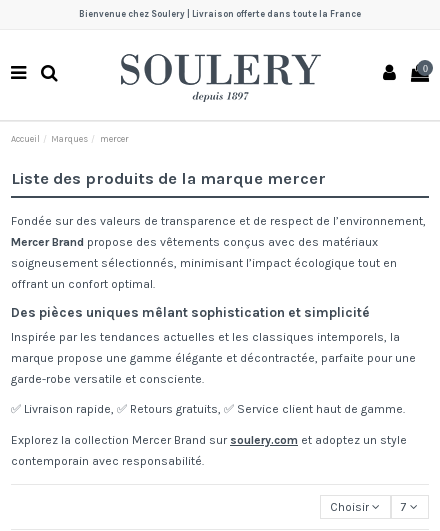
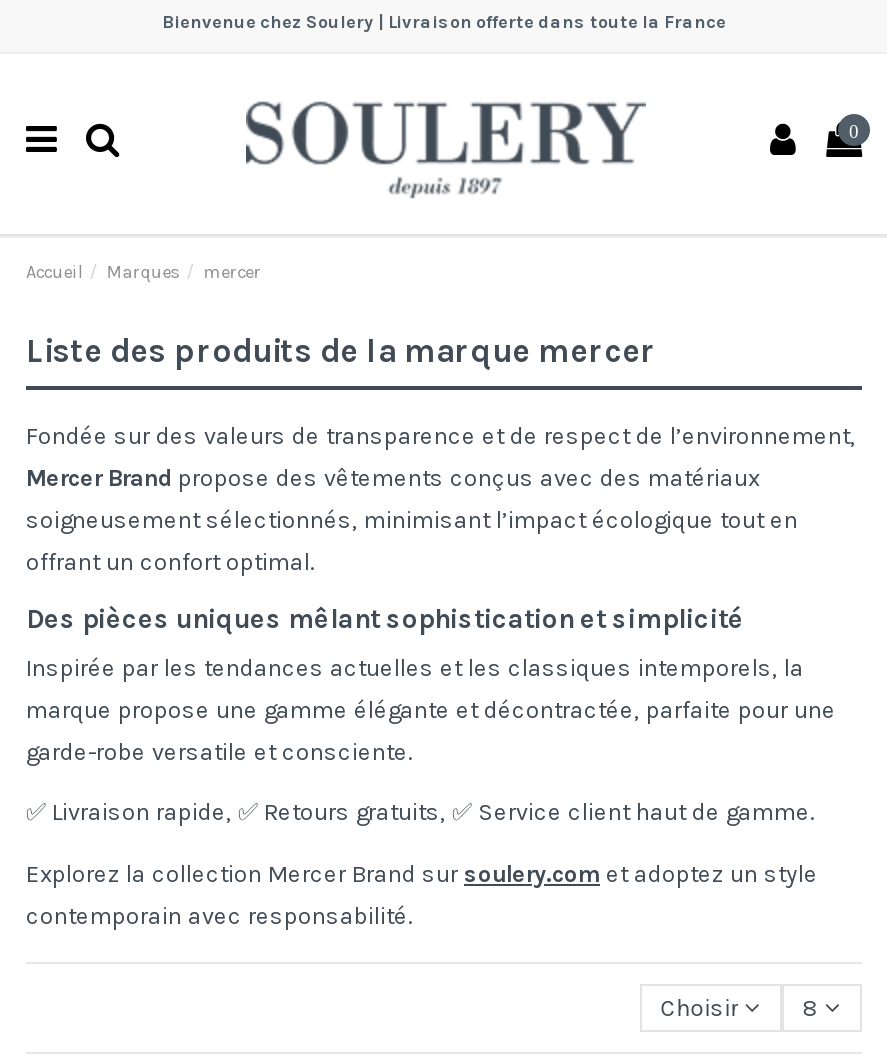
- 7
+ 8
